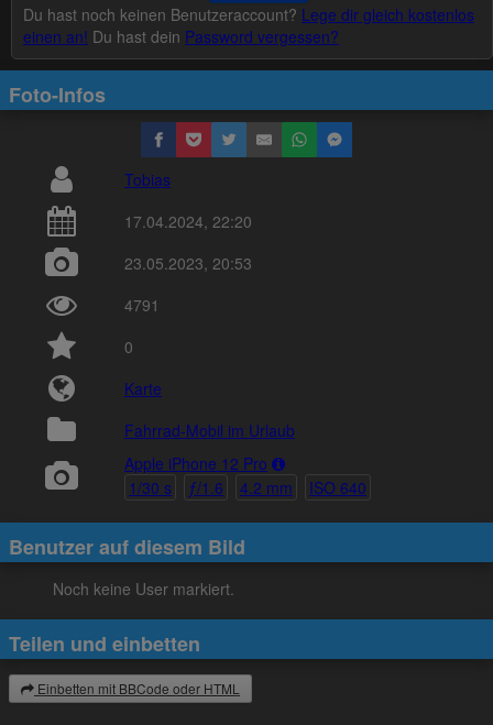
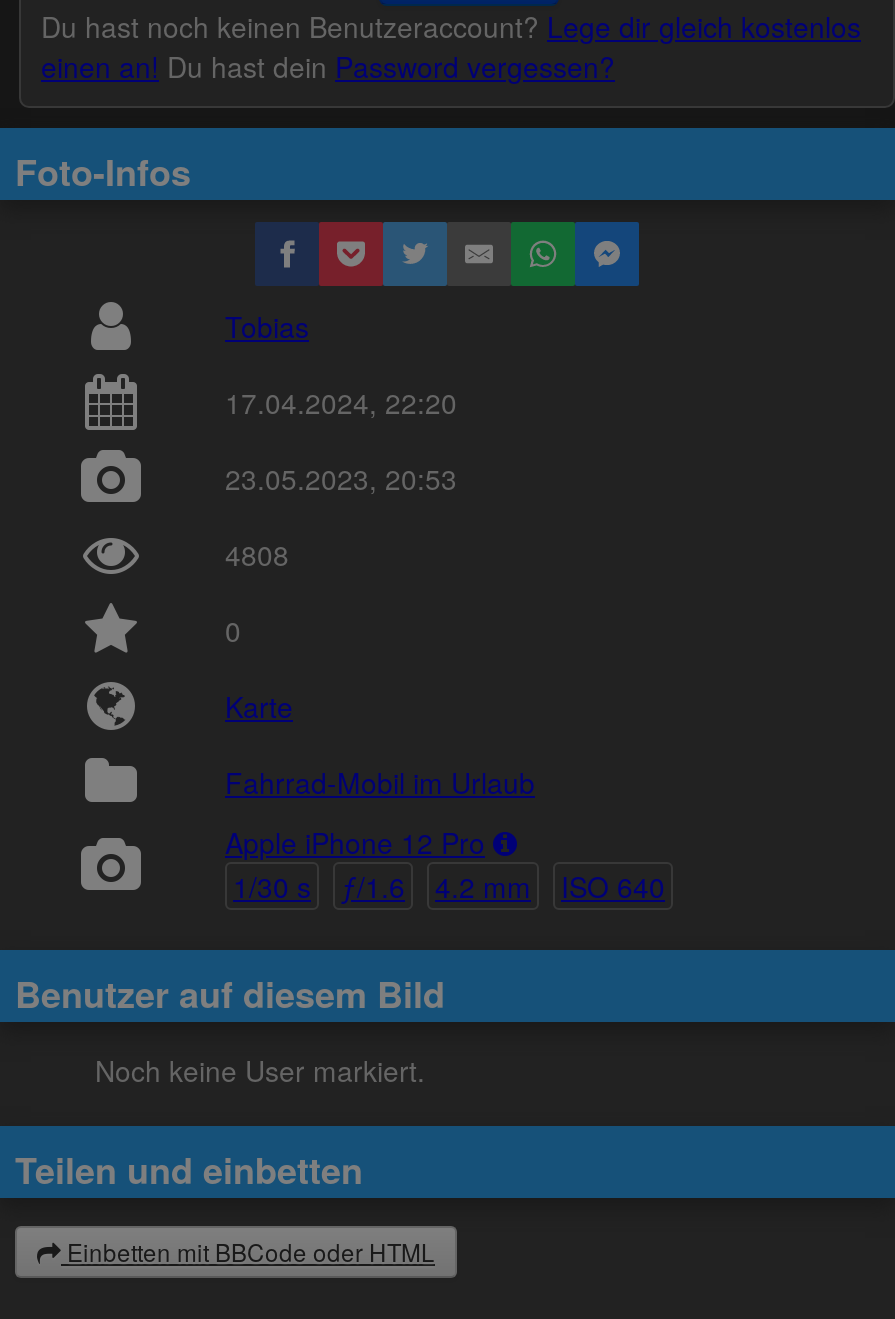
- 4791
+ 4808
